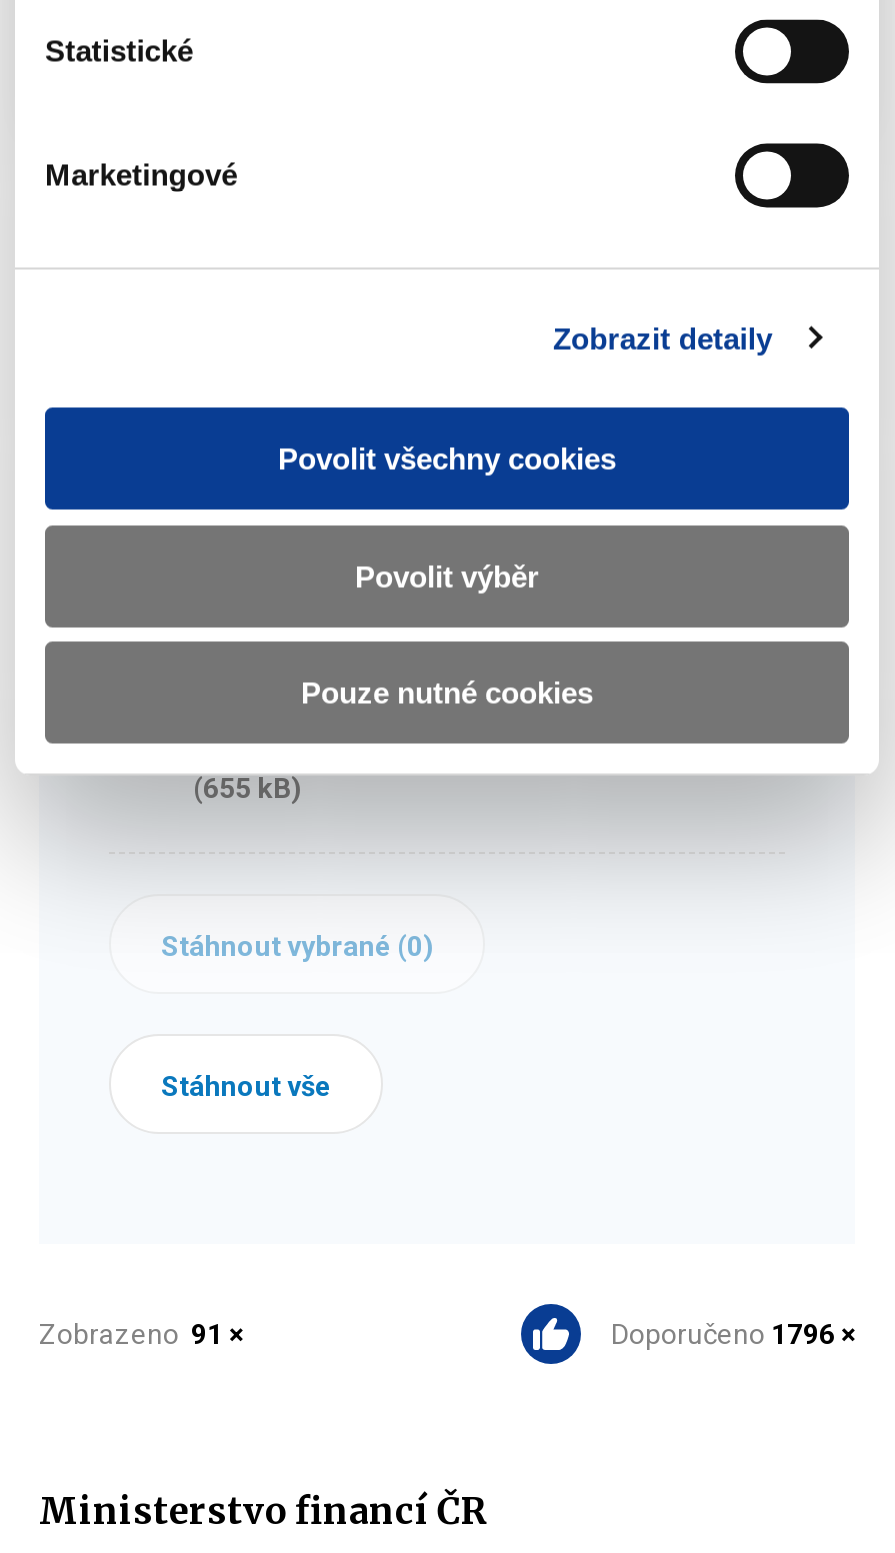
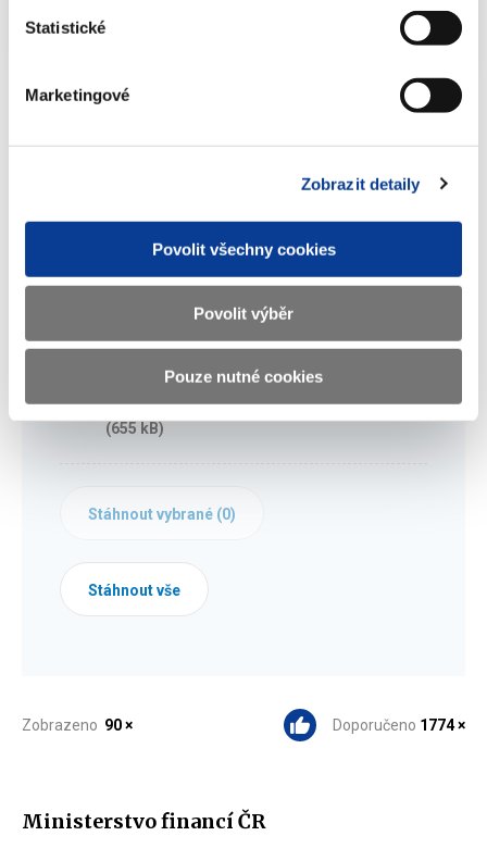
- Zobrazeno 91 ×
+ Zobrazeno 90 ×

- Doporučeno 1796 ×
+ Doporučeno 1774 ×
